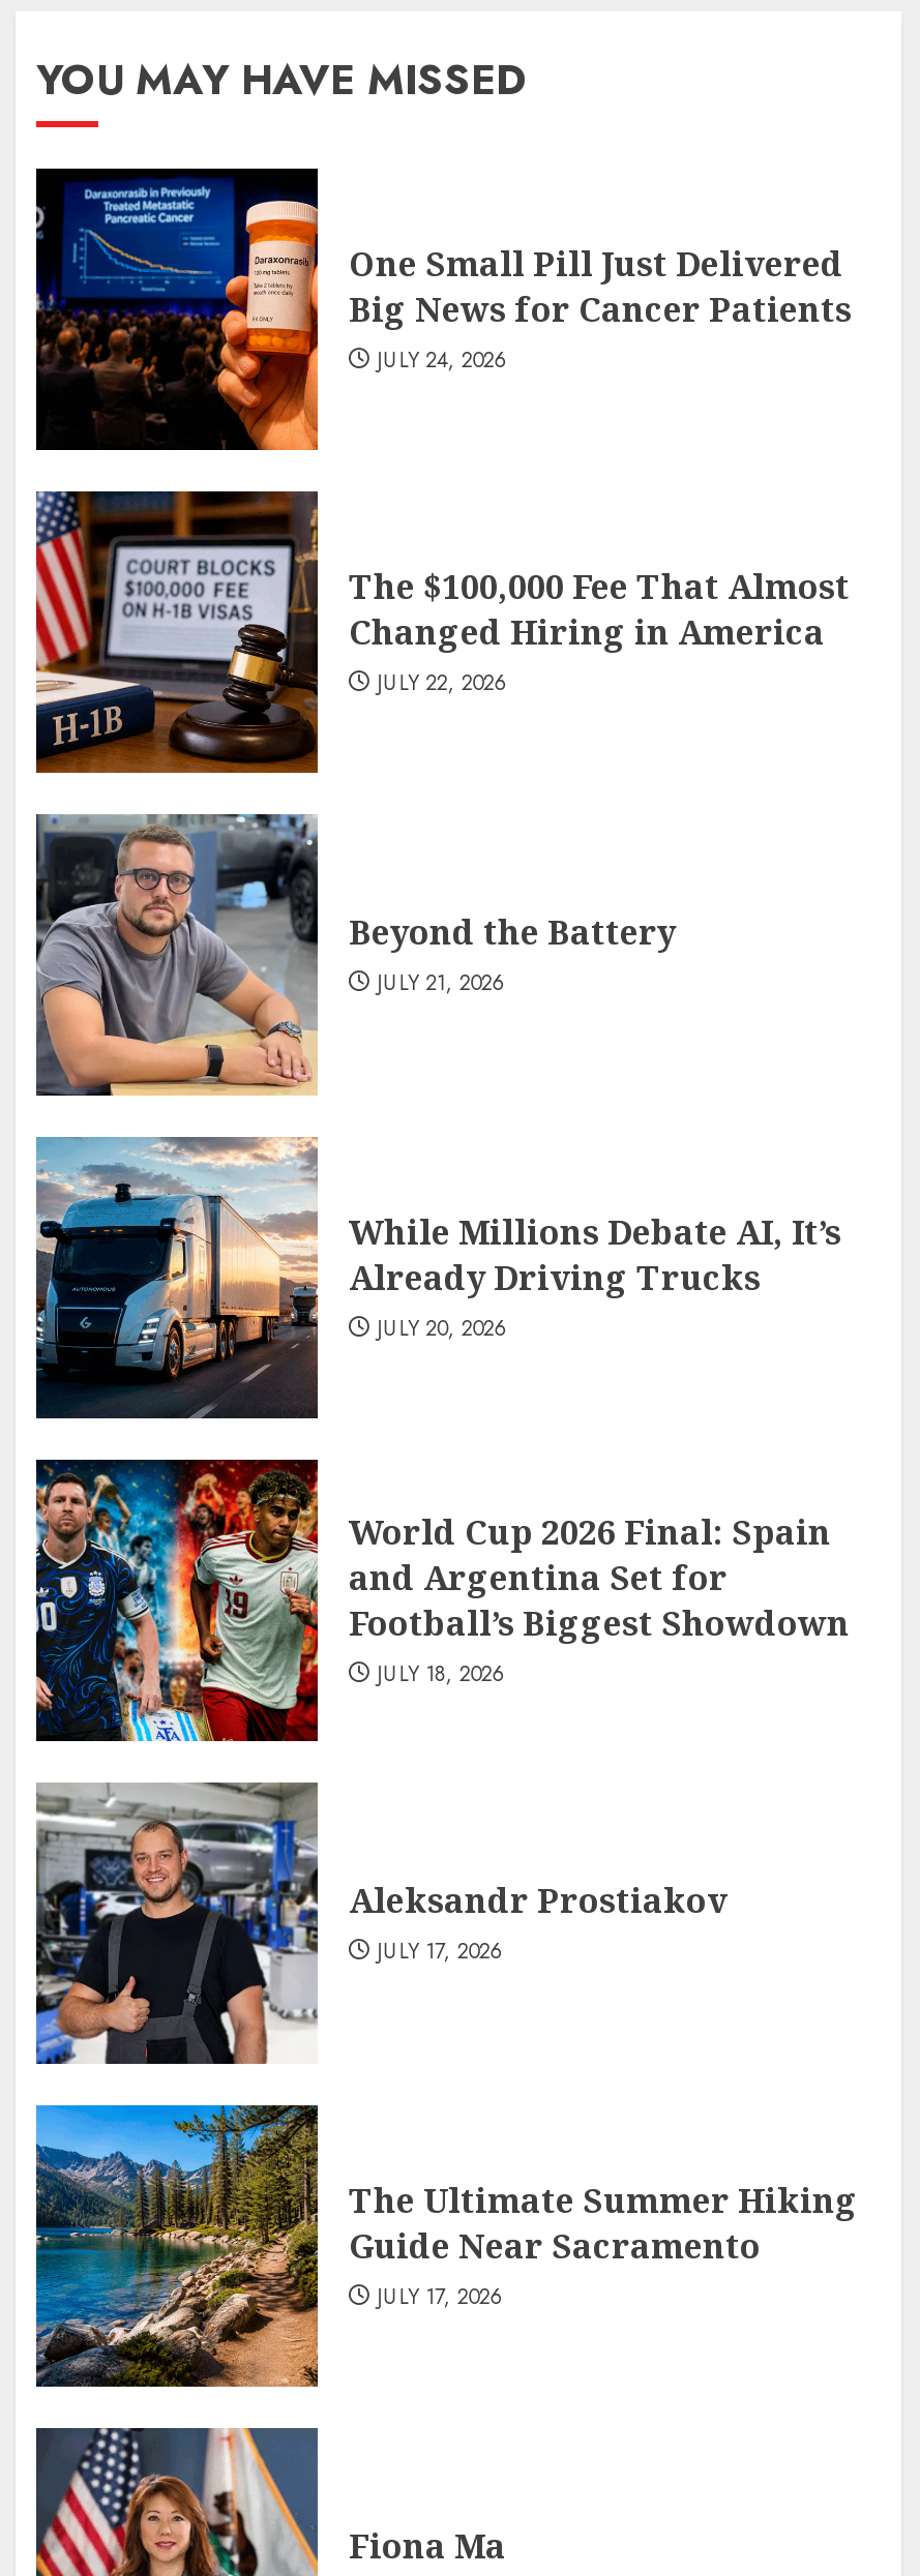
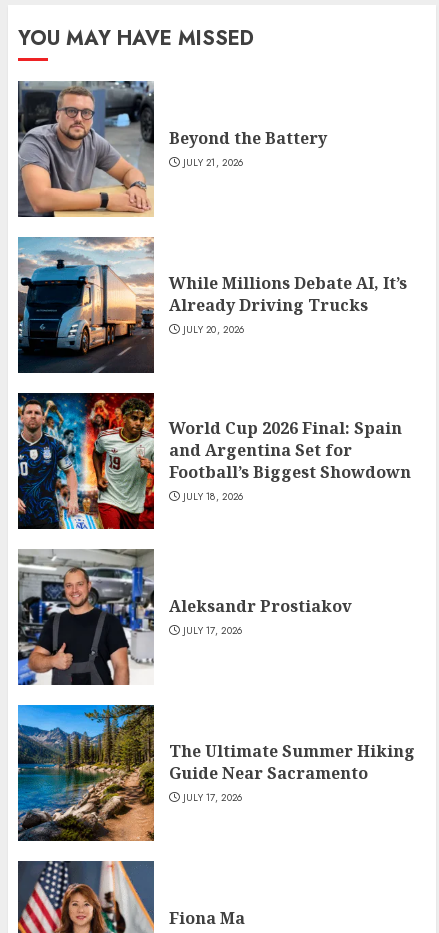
- [image]
- One Small Pill Just Delivered
- Big News for Cancer Patients
- JULY 24, 2026

- [image]
- The $100,000 Fee That Almost
- Changed Hiring in America
- JULY 22, 2026
